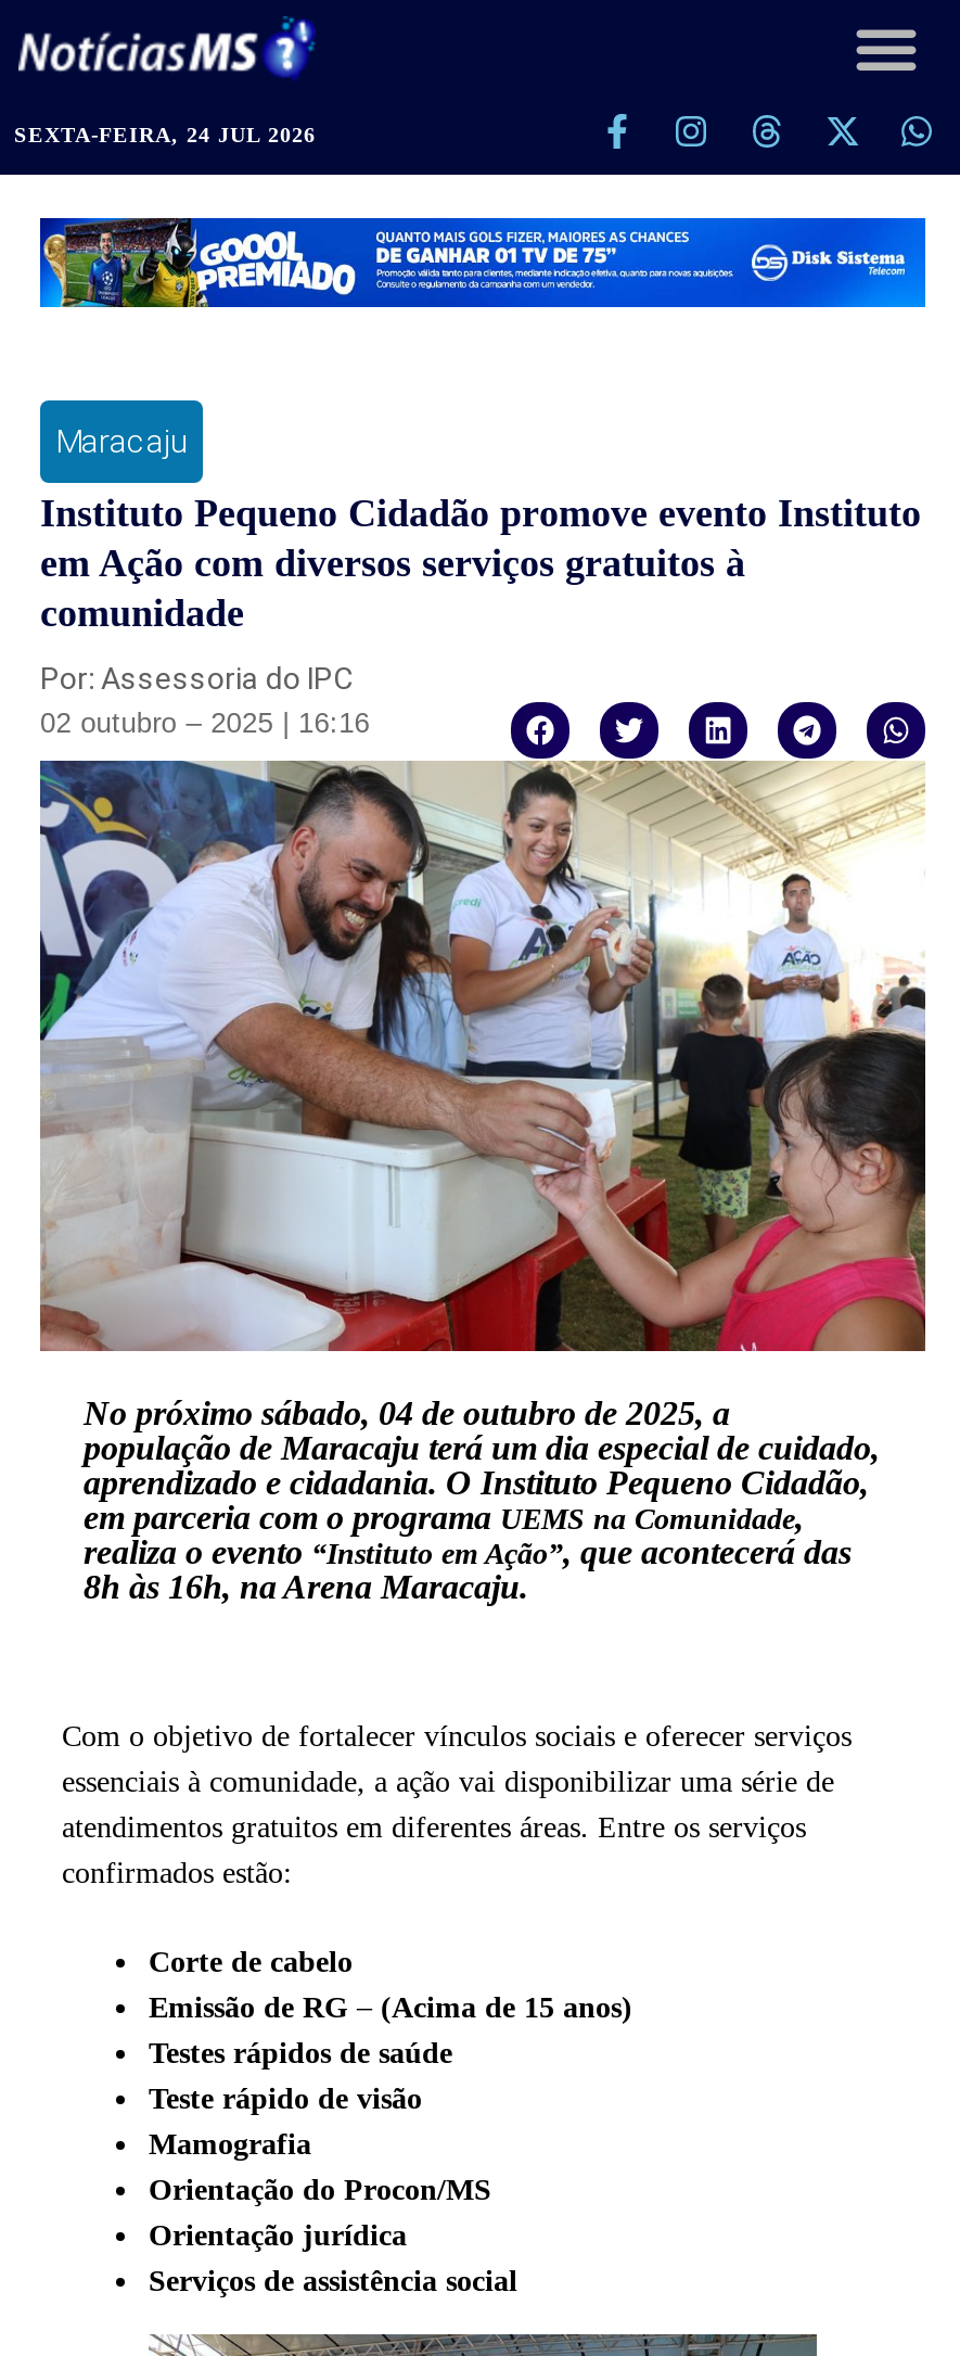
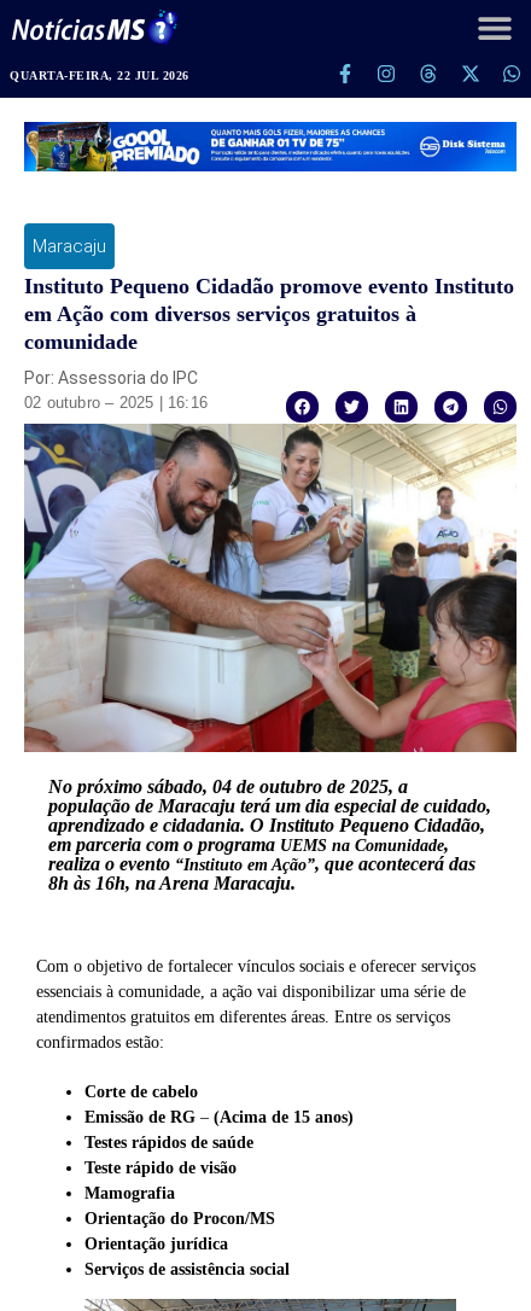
- SEXTA-FEIRA, 24 JUL 2026
+ QUARTA-FEIRA, 22 JUL 2026
